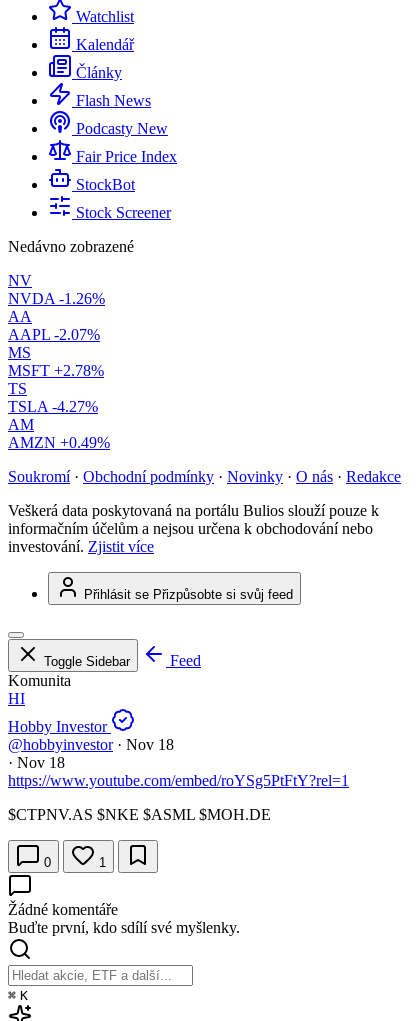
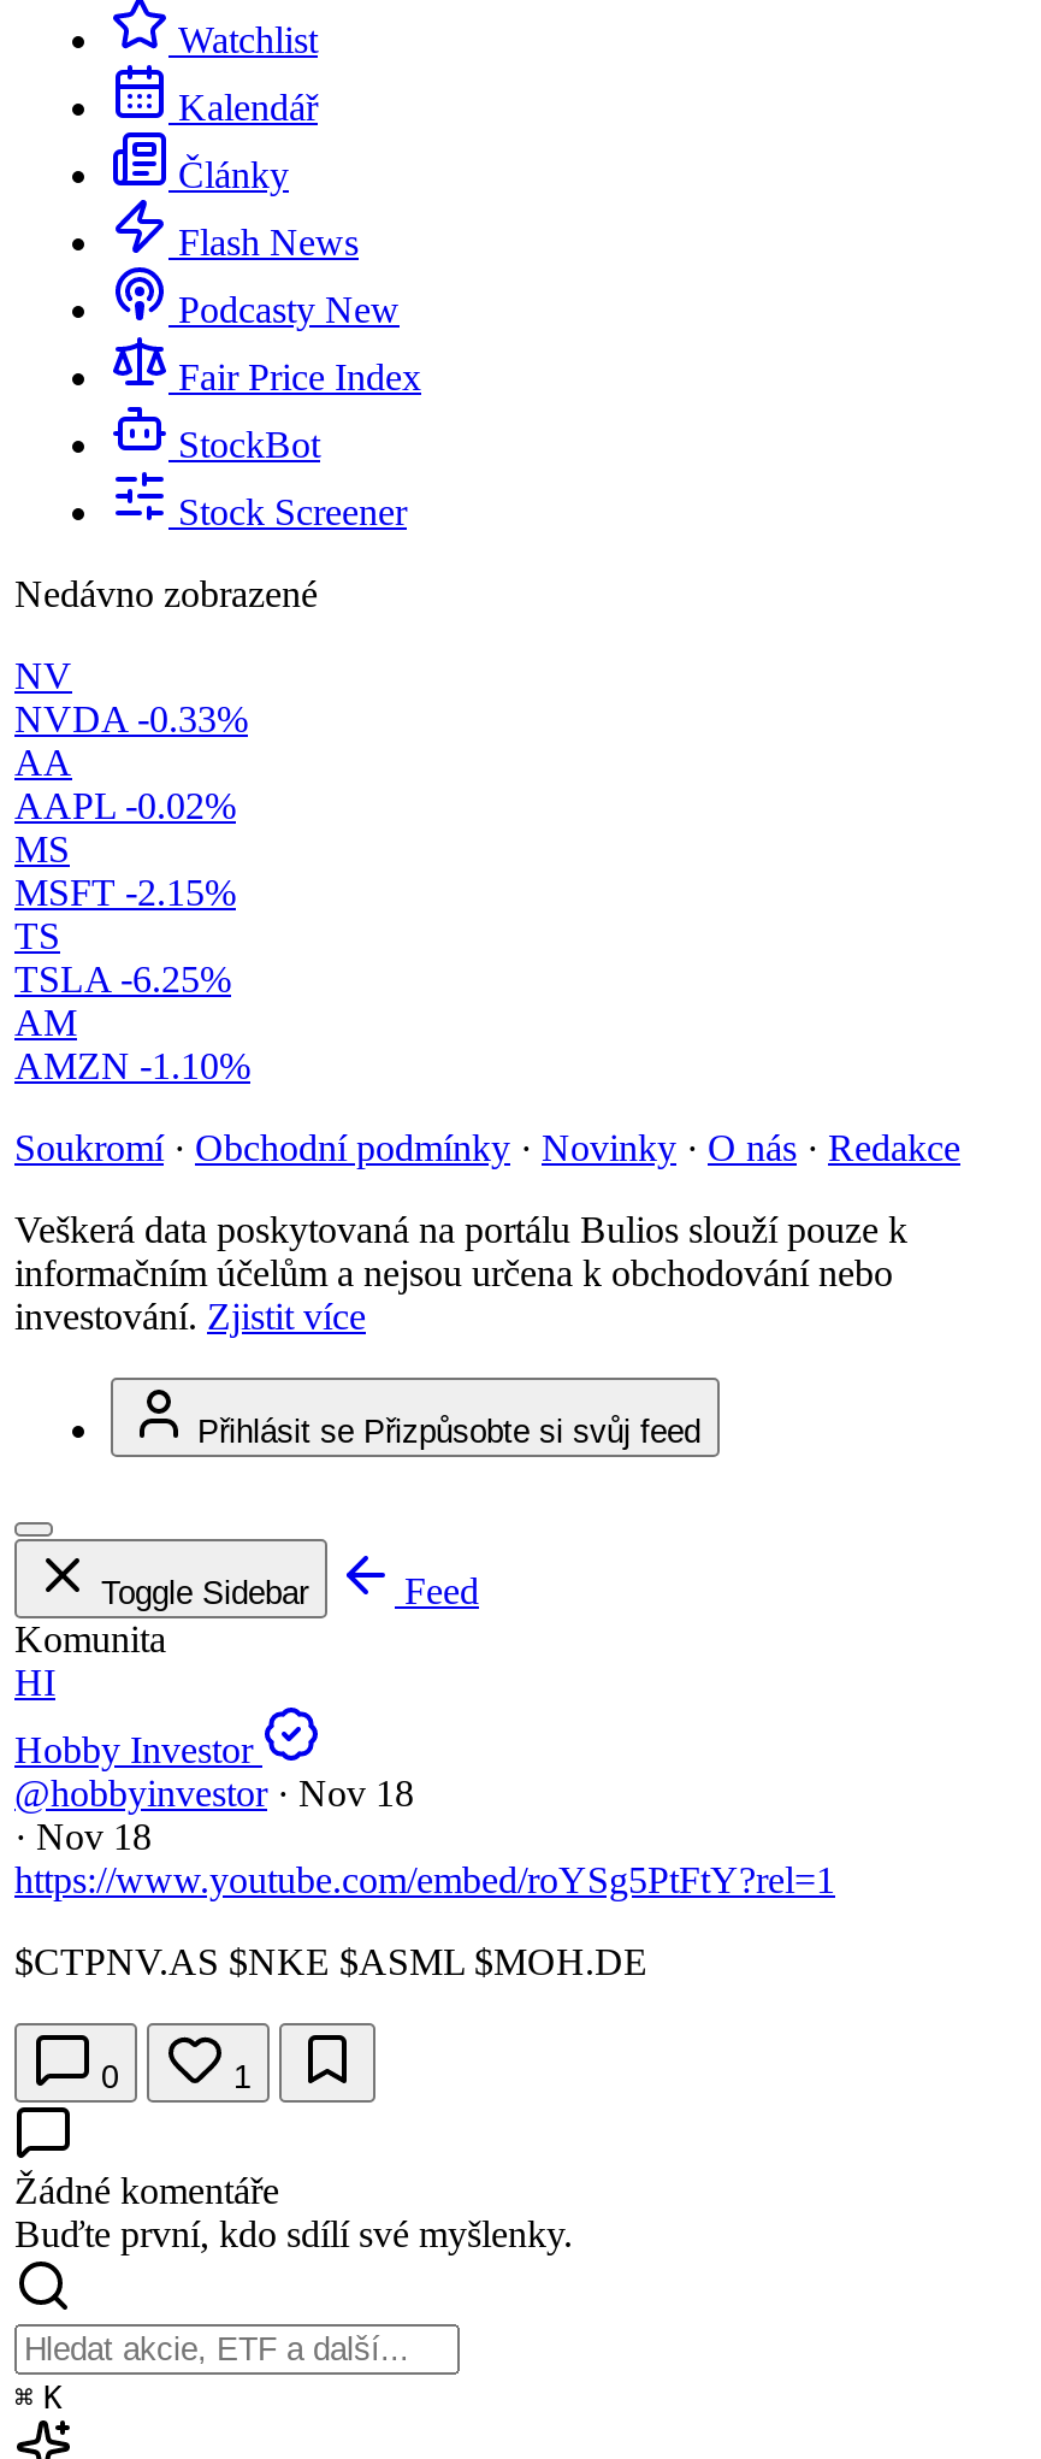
- NVDA -1.26%
+ NVDA -0.33%

- AAPL -2.07%
+ AAPL -0.02%

- MSFT +2.78%
+ MSFT -2.15%

- TSLA -4.27%
+ TSLA -6.25%

- AMZN +0.49%
+ AMZN -1.10%
